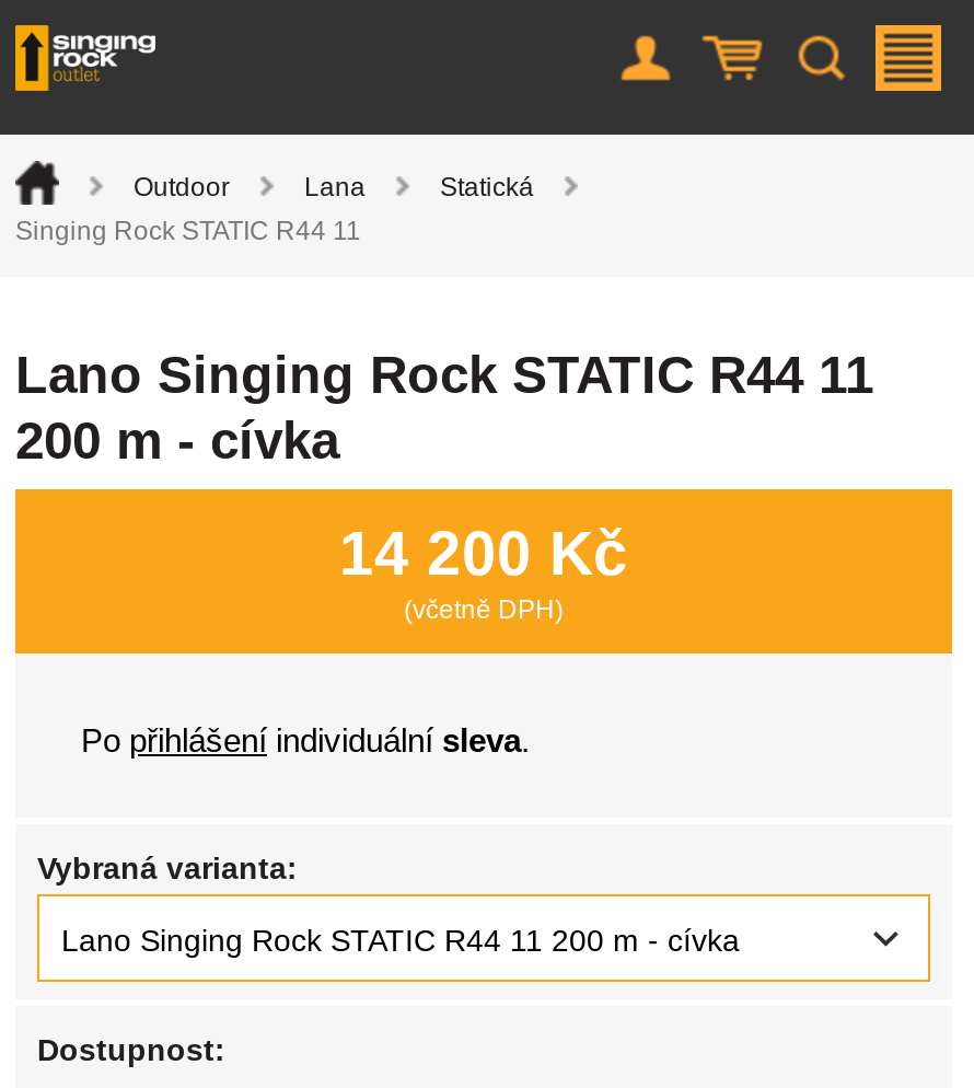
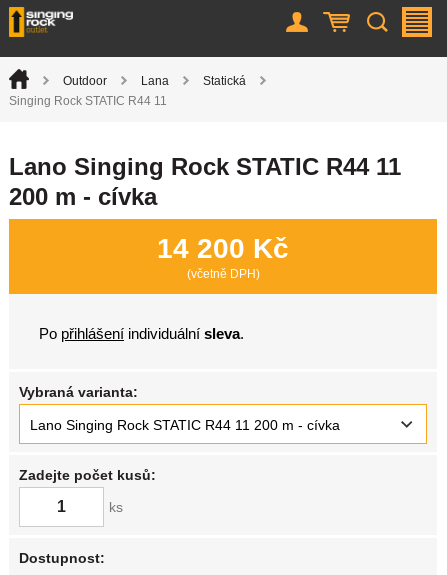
+ Zadejte počet kusů:
+ ks
